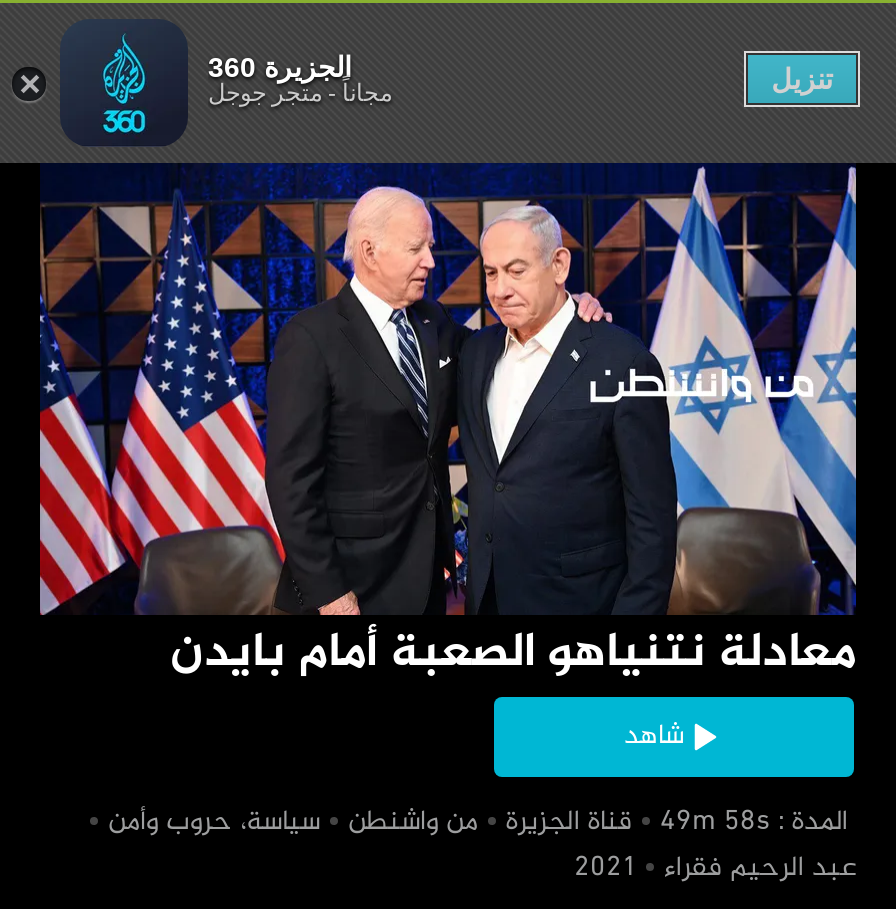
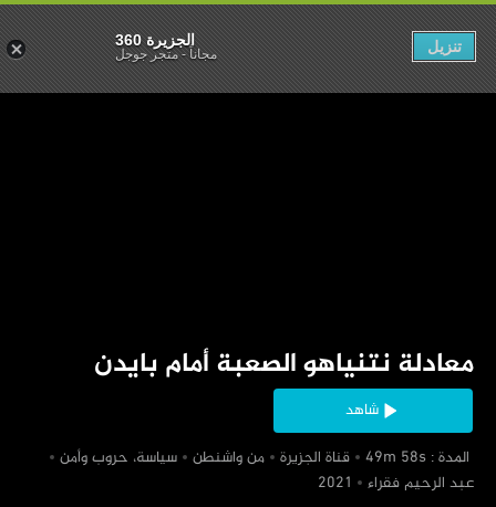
- [image]

- [image]
